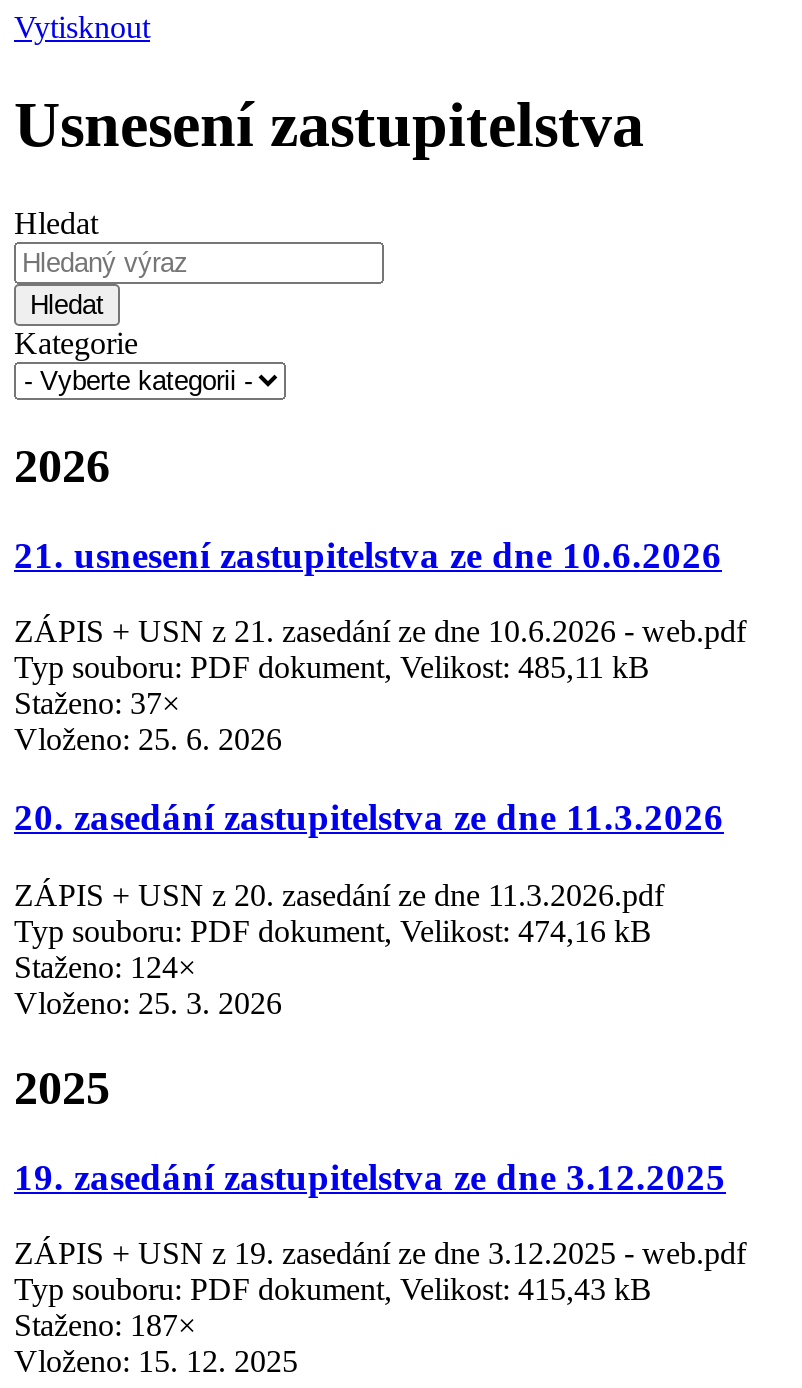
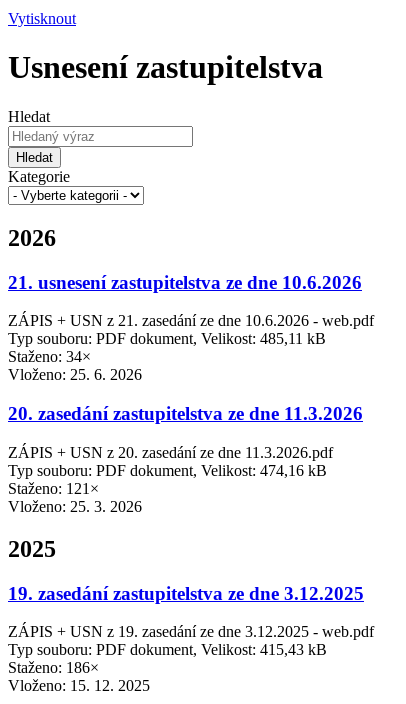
- Staženo: 37×
+ Staženo: 34×

- Staženo: 124×
+ Staženo: 121×

- Staženo: 187×
+ Staženo: 186×
